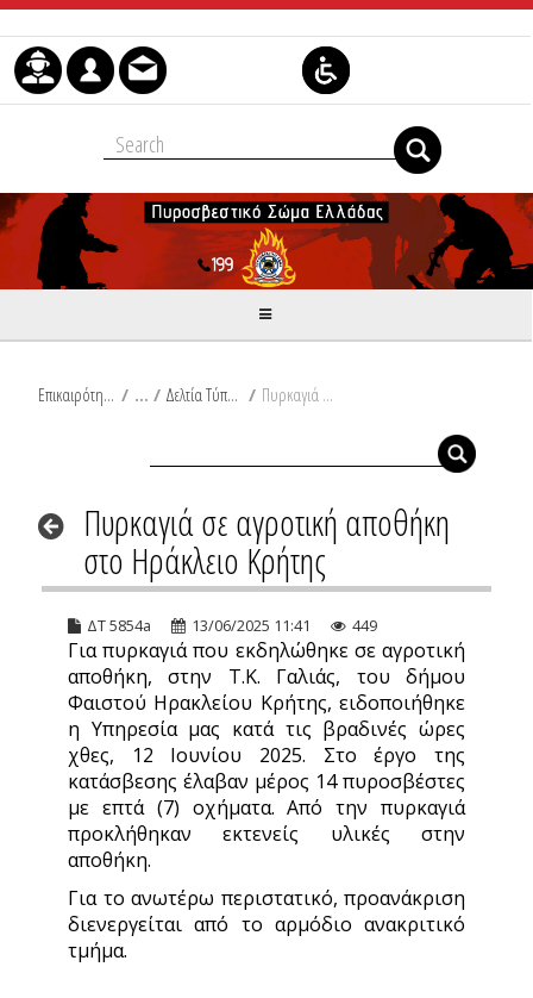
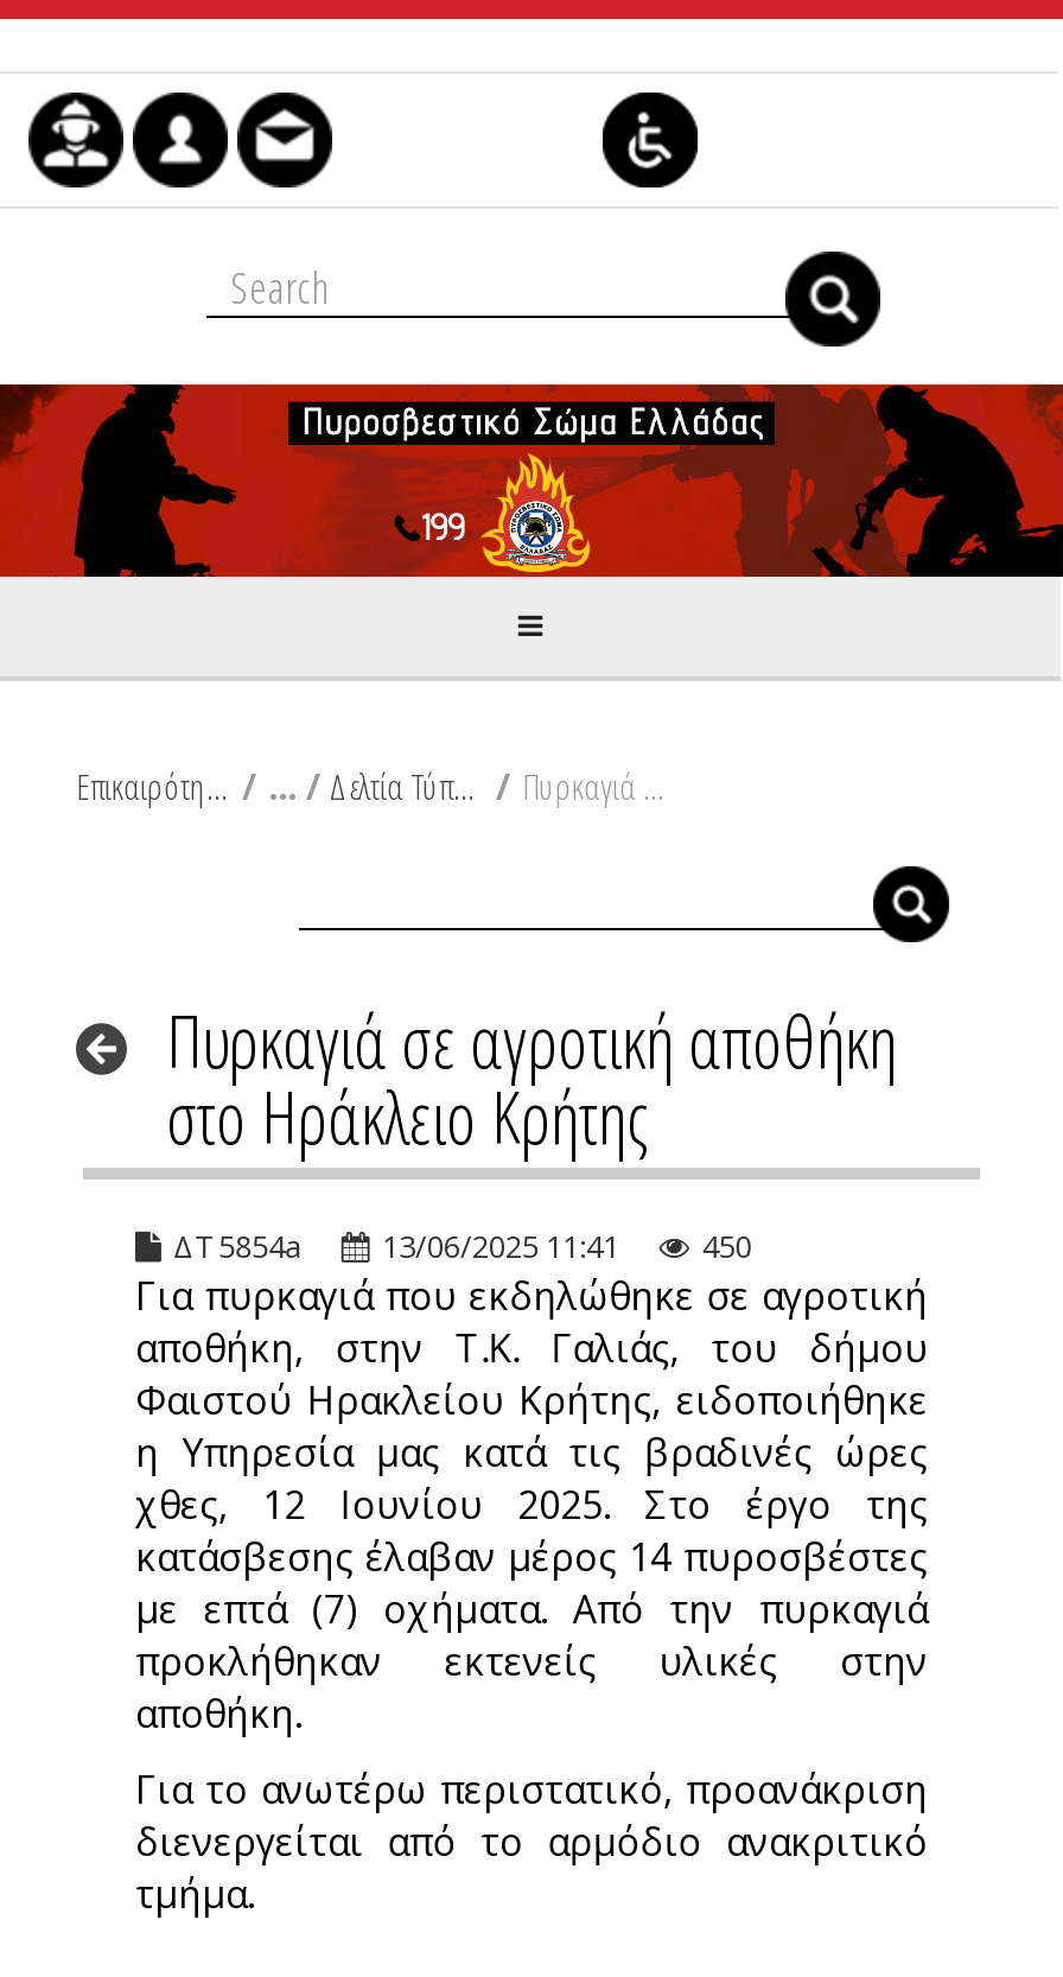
- 449
+ 450
